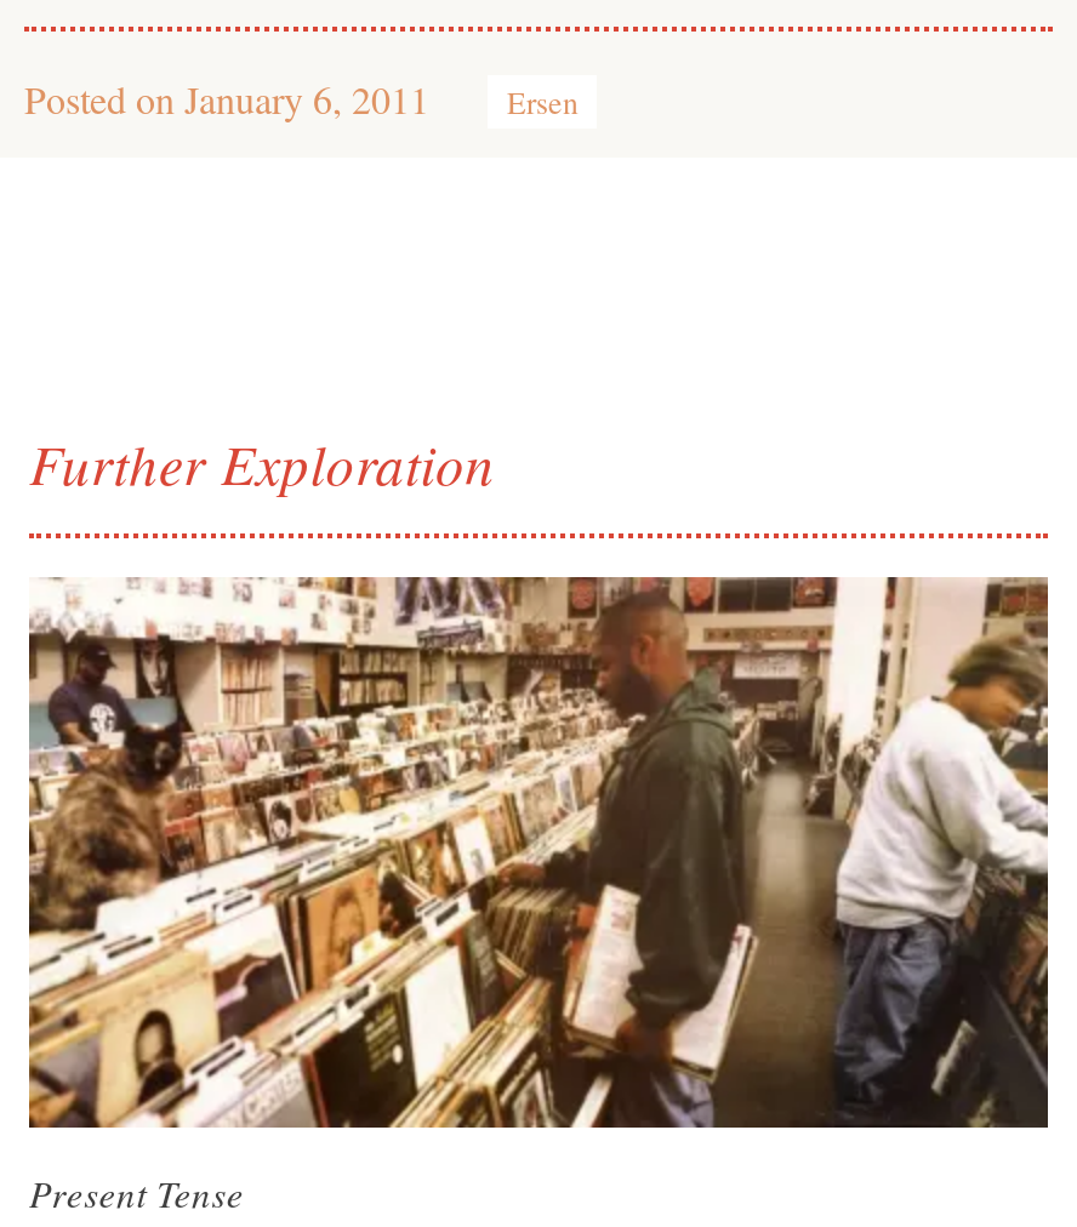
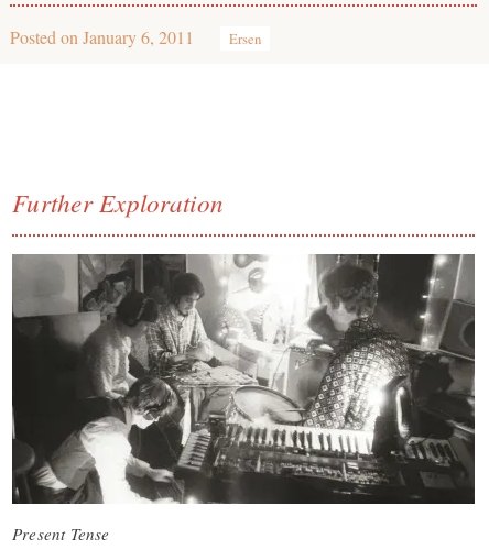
- [image]
+ [image]
